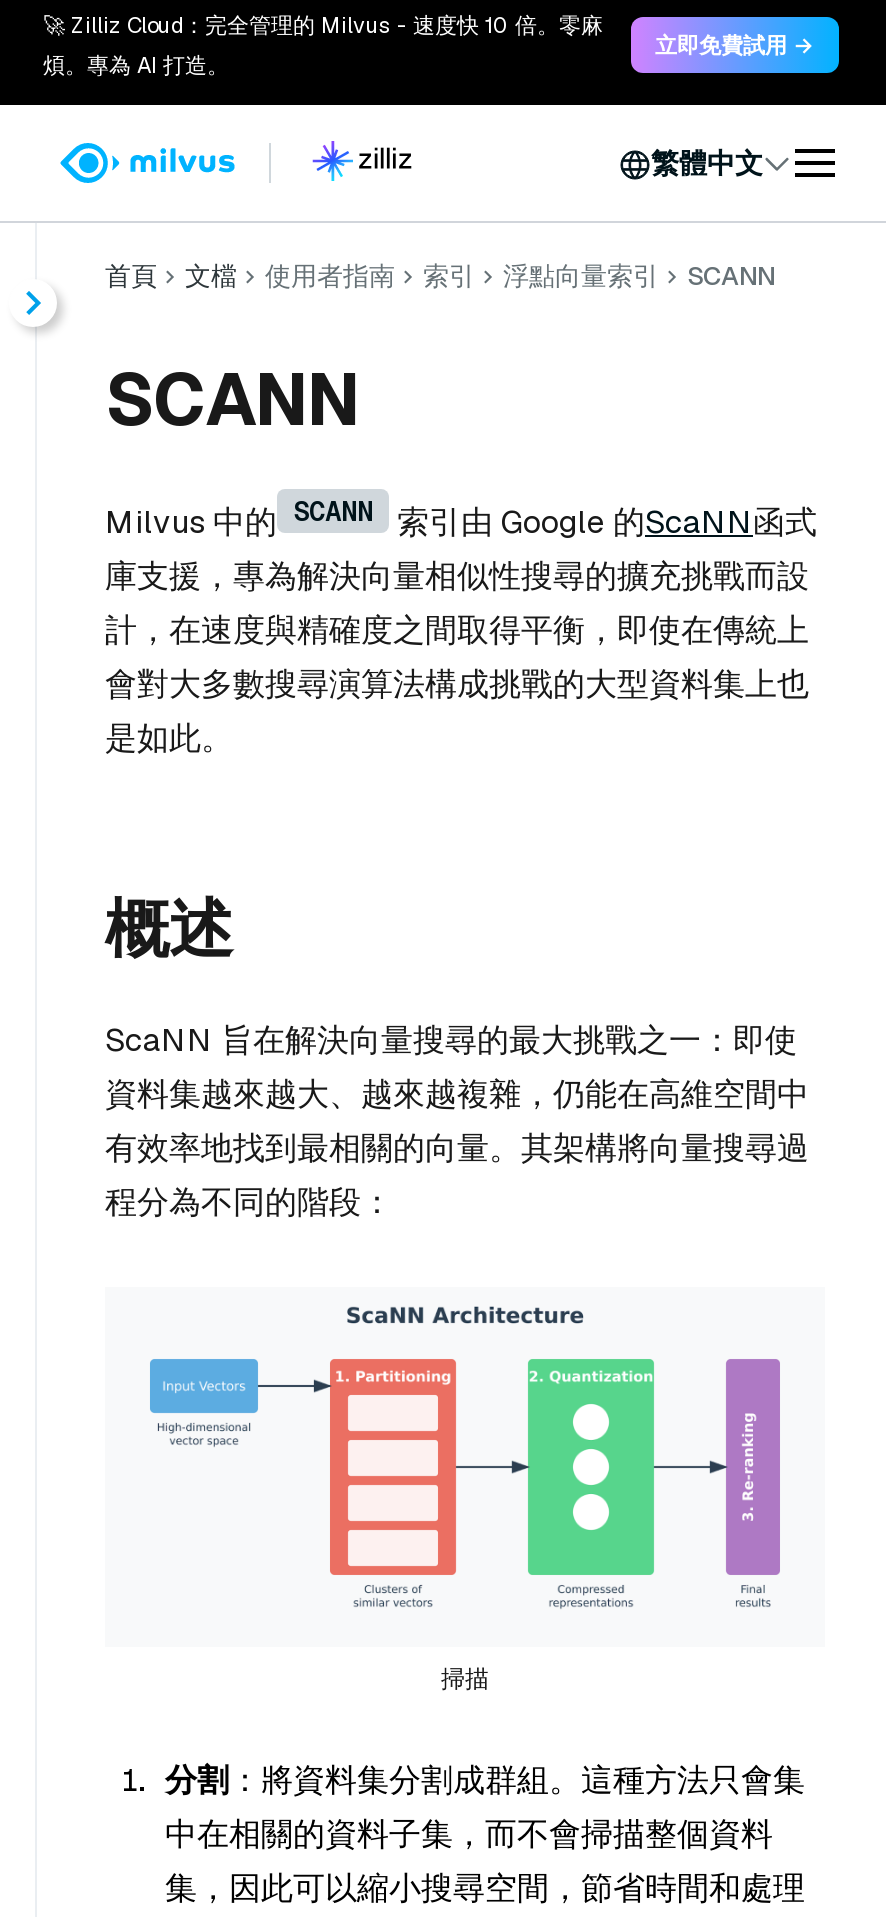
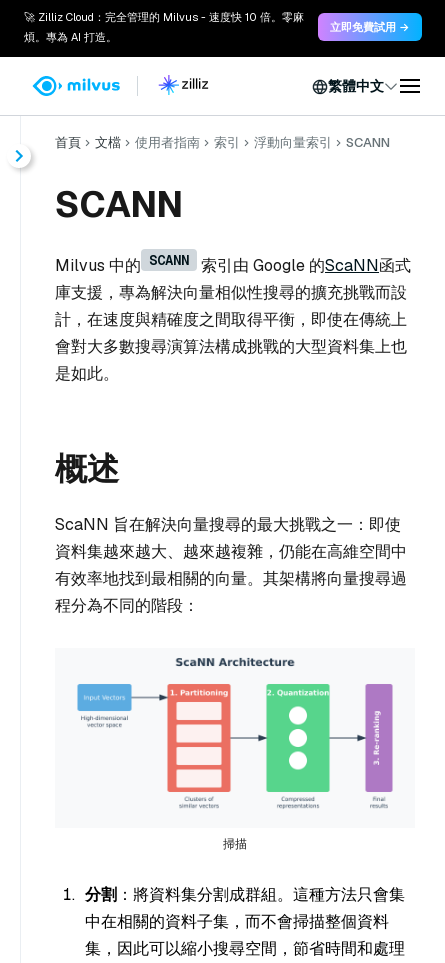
- 浮點向量索引
+ 浮動向量索引
